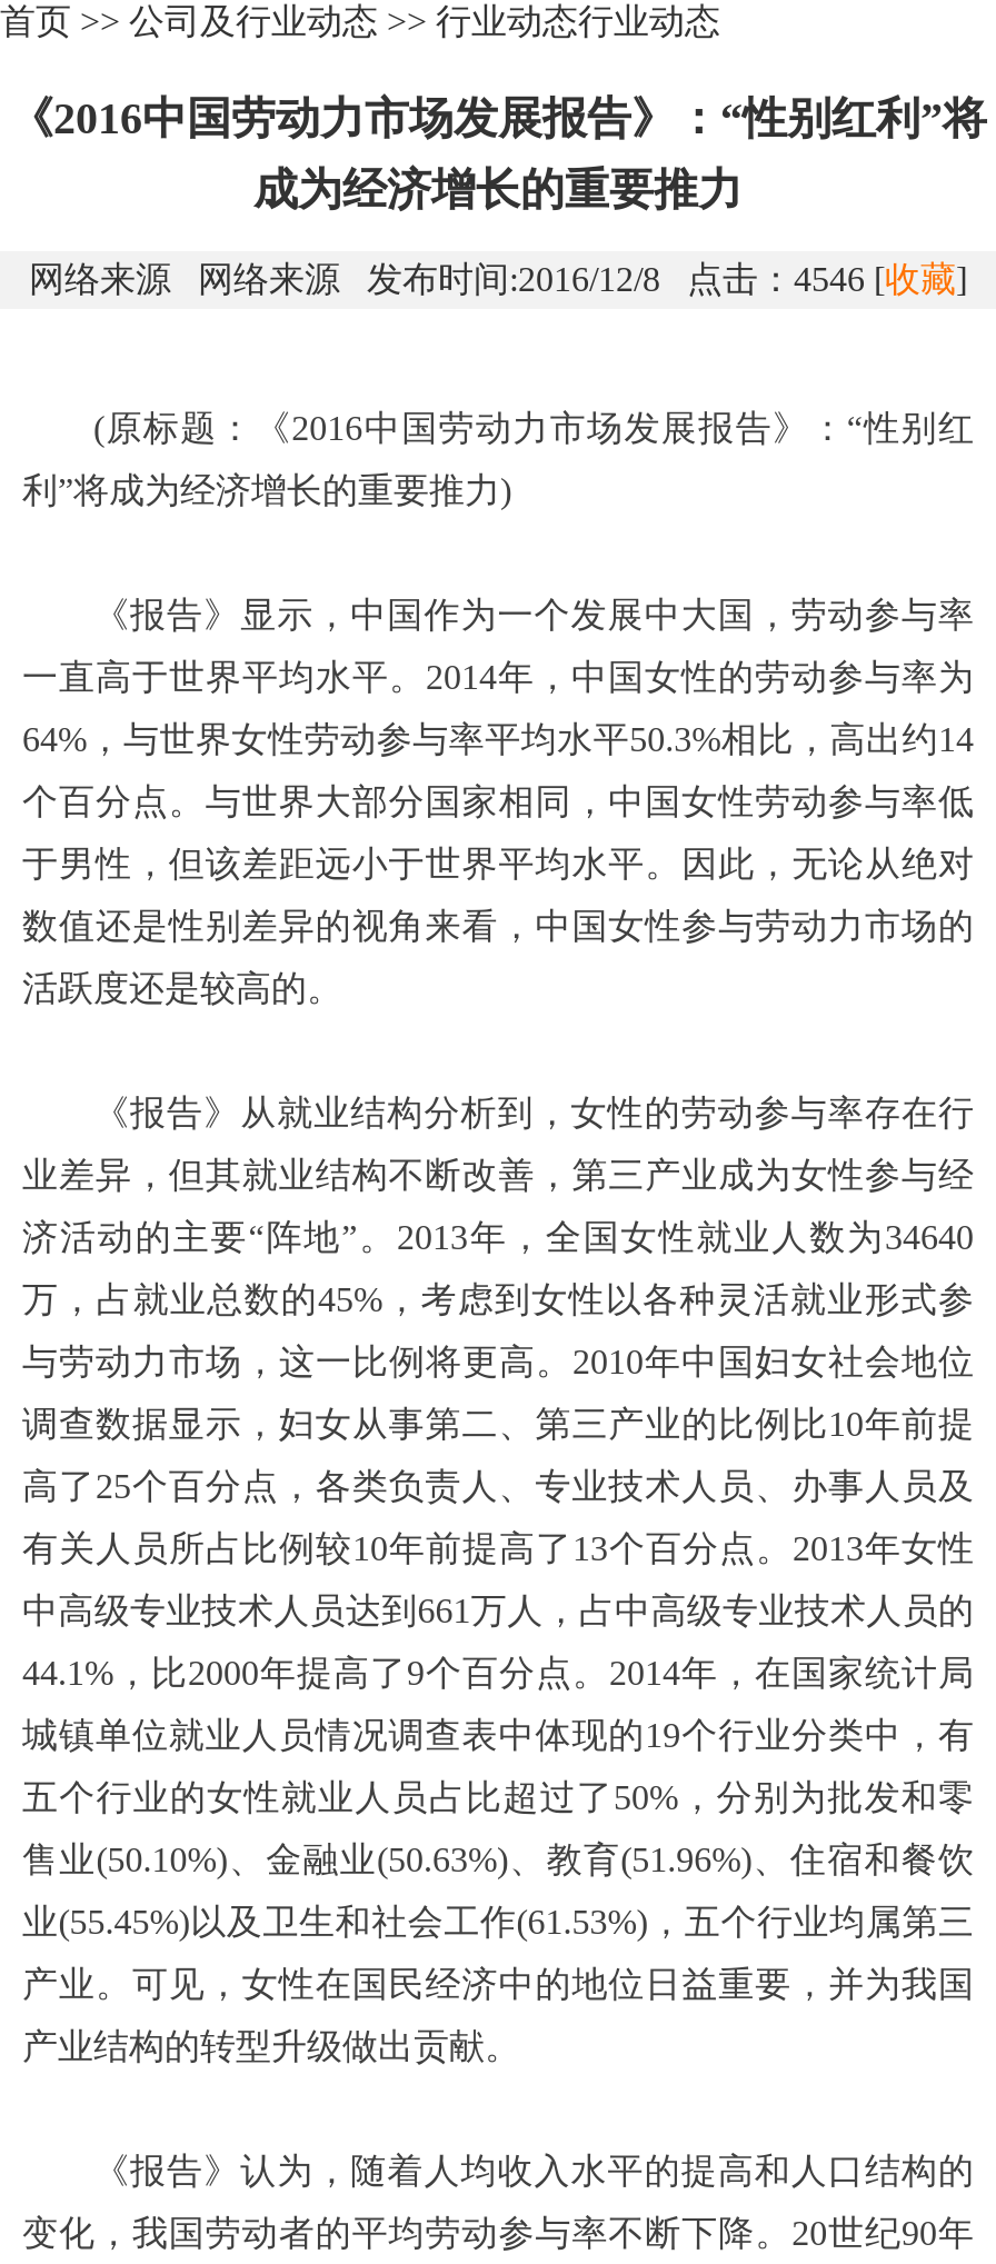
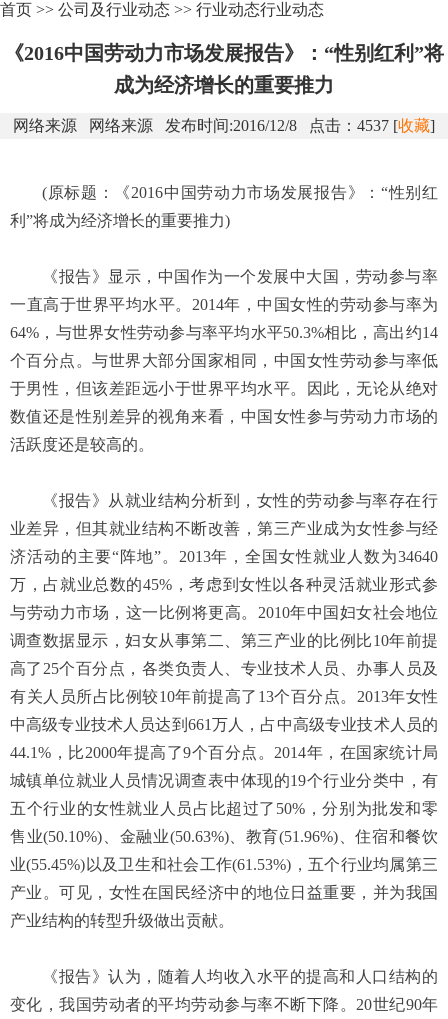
- 网络来源 网络来源 发布时间:2016/12/8 点击：4546 [收藏]
+ 网络来源 网络来源 发布时间:2016/12/8 点击：4537 [收藏]
